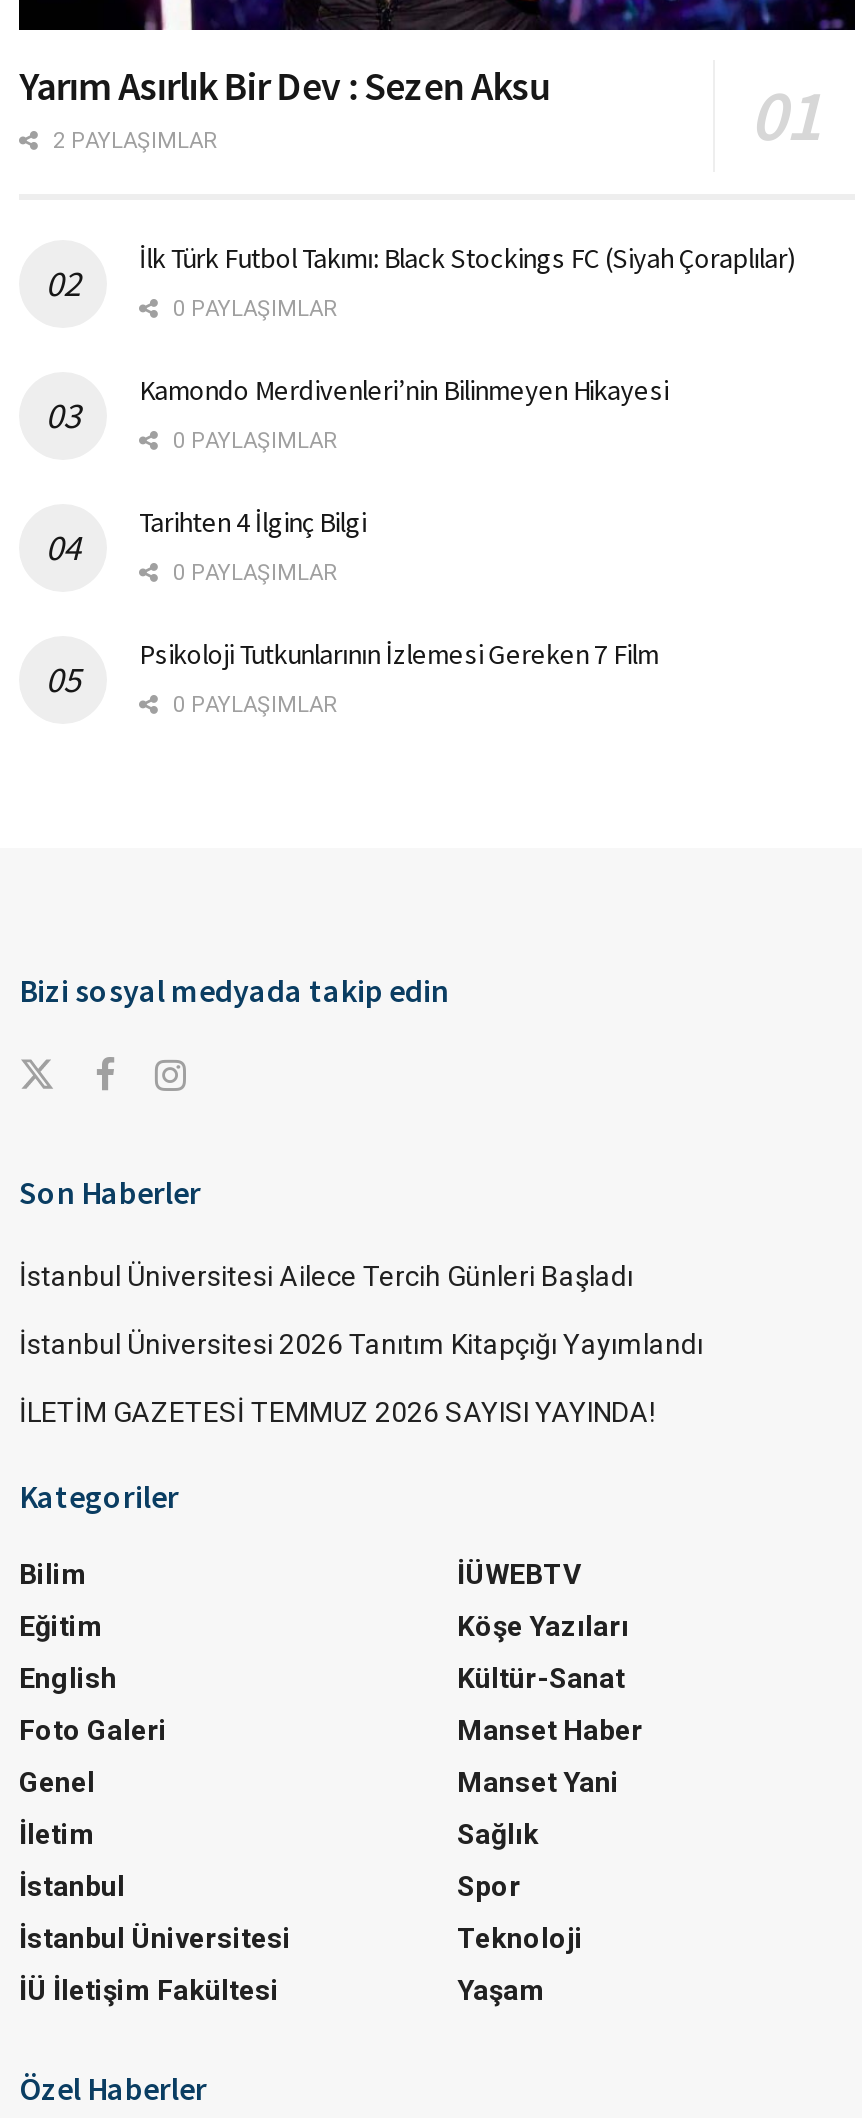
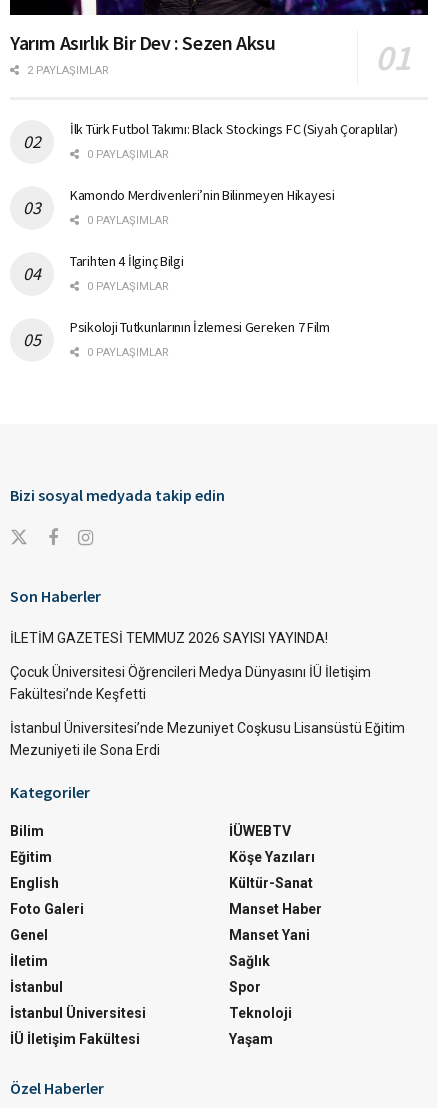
- İstanbul Üniversitesi Ailece Tercih Günleri Başladı
- İstanbul Üniversitesi 2026 Tanıtım Kitapçığı Yayımlandı

moved up: İLETİM GAZETESİ TEMMUZ 2026 SAYISI YAYINDA!

+ Çocuk Üniversitesi Öğrencileri Medya Dünyasını İÜ İletişim
+ Fakültesi’nde Keşfetti
+ İstanbul Üniversitesi’nde Mezuniyet Coşkusu Lisansüstü Eğitim
+ Mezuniyeti ile Sona Erdi
